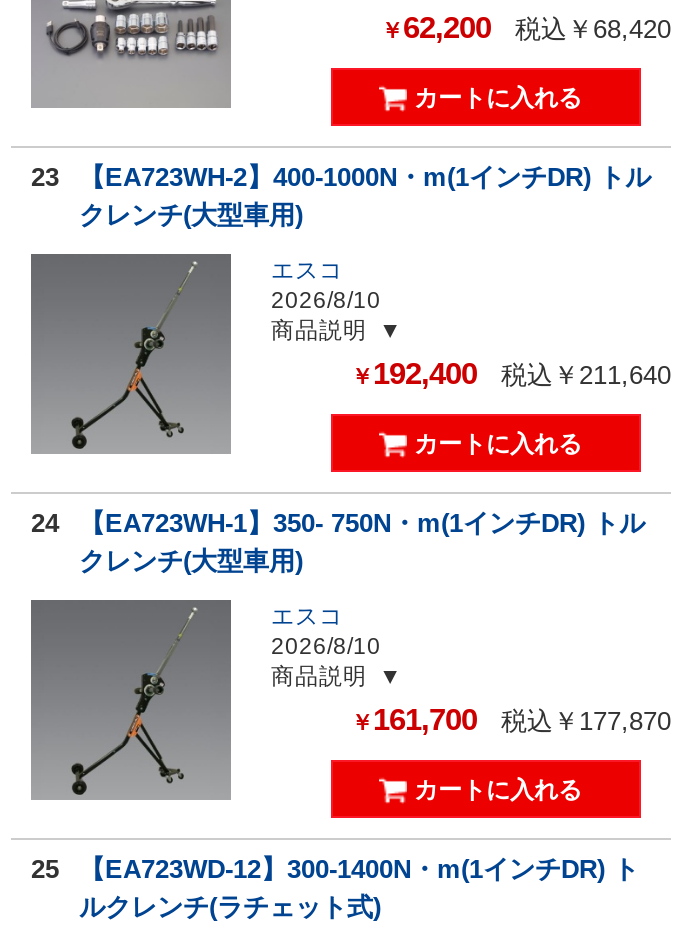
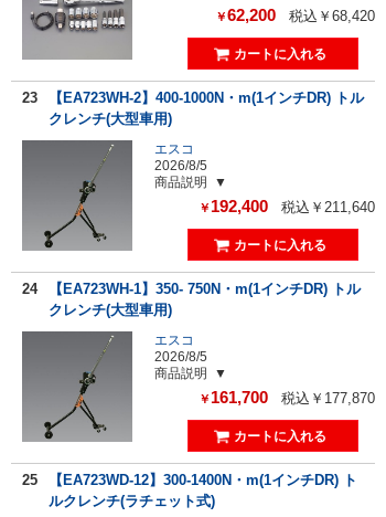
- 2026/8/10
+ 2026/8/5

- 2026/8/10
+ 2026/8/5
